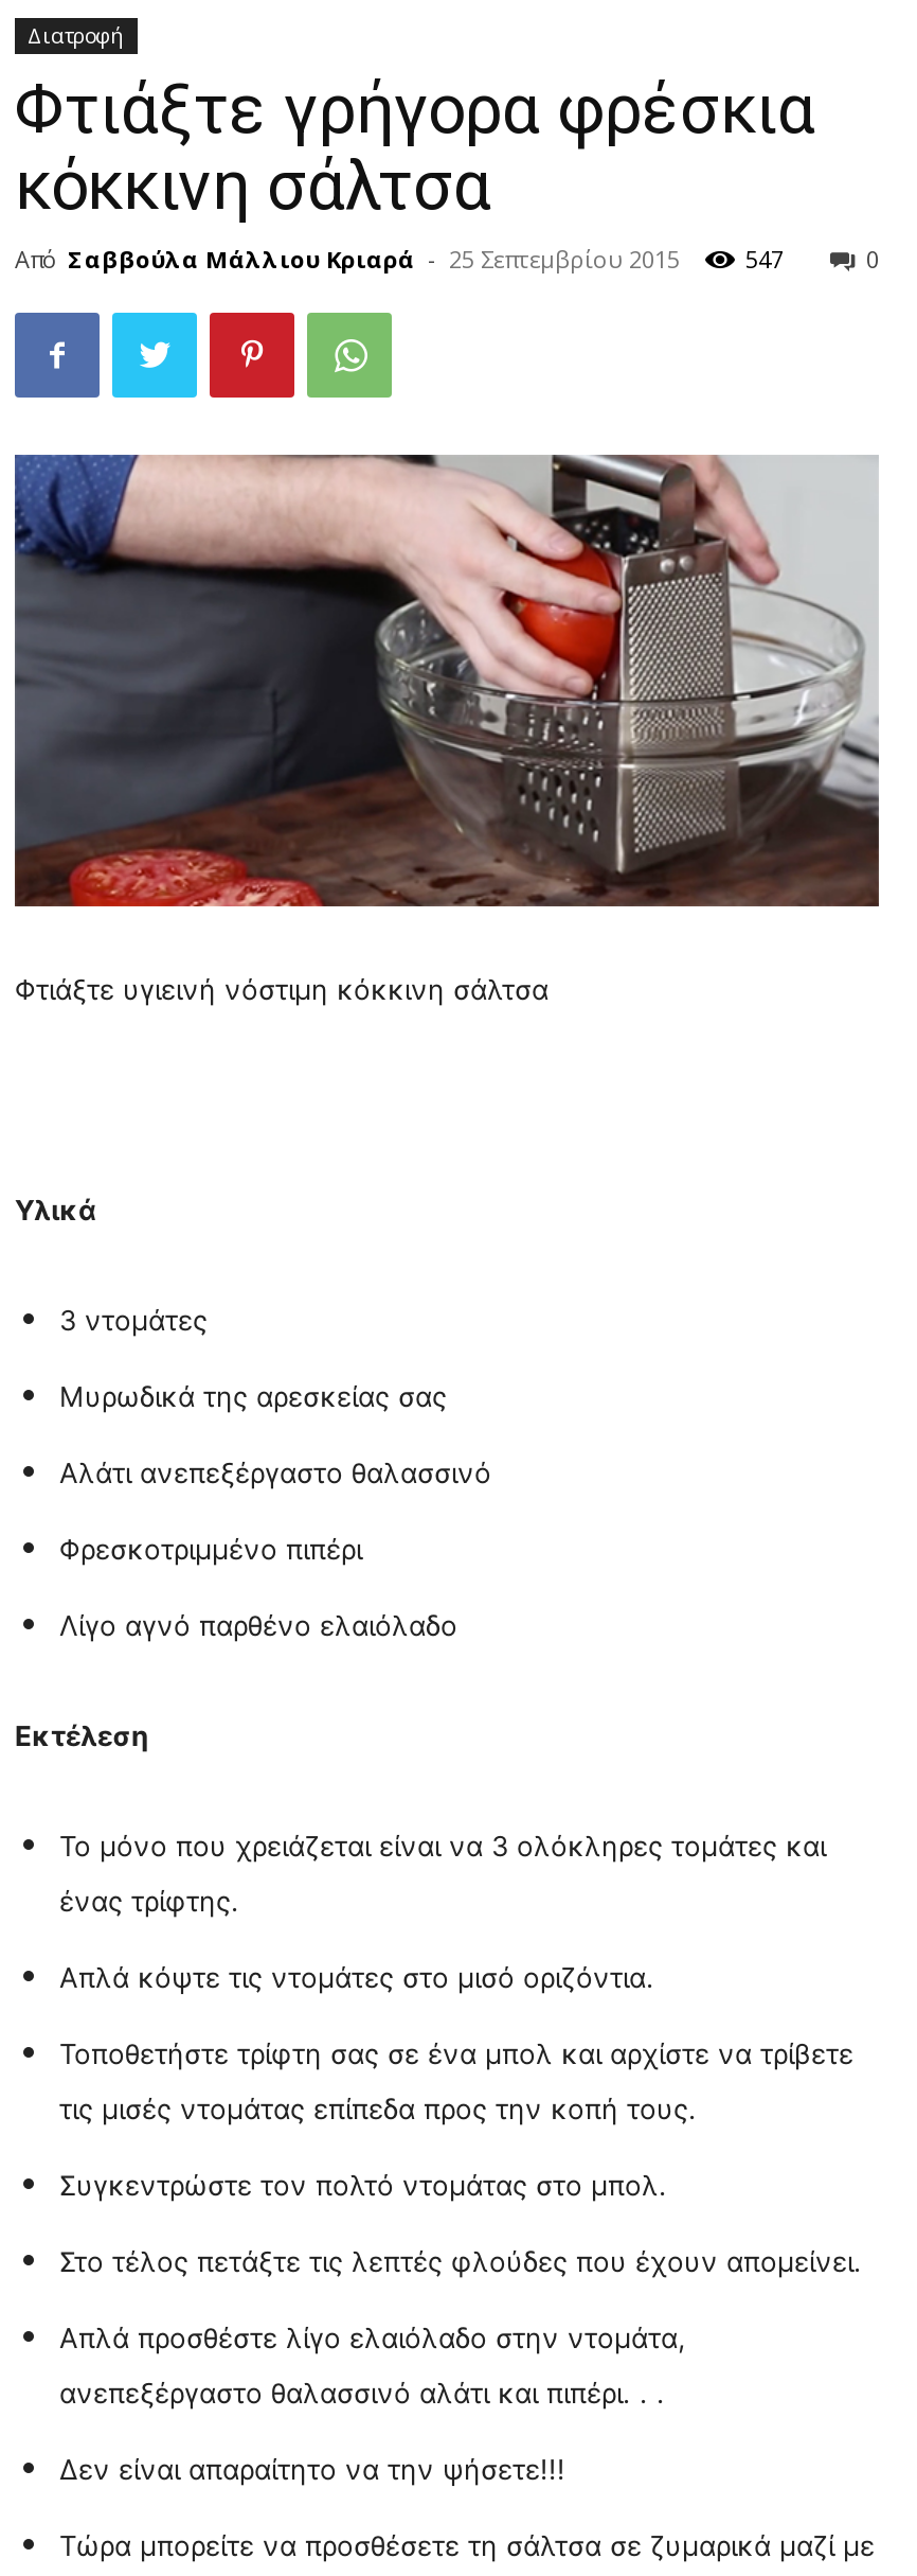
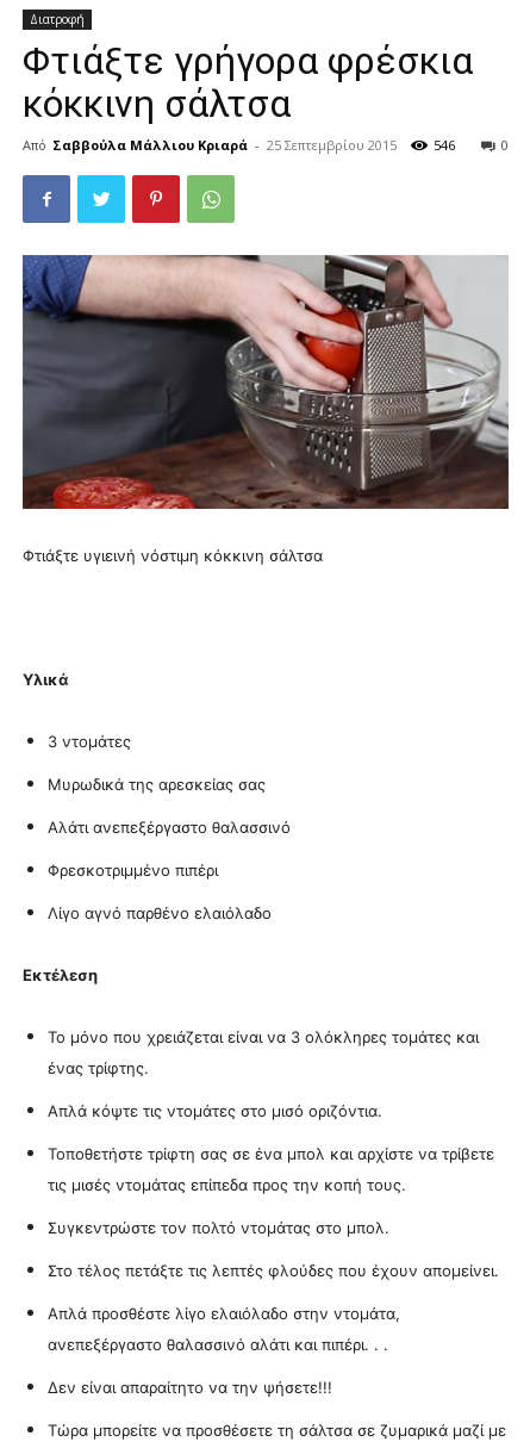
- 547
+ 546
